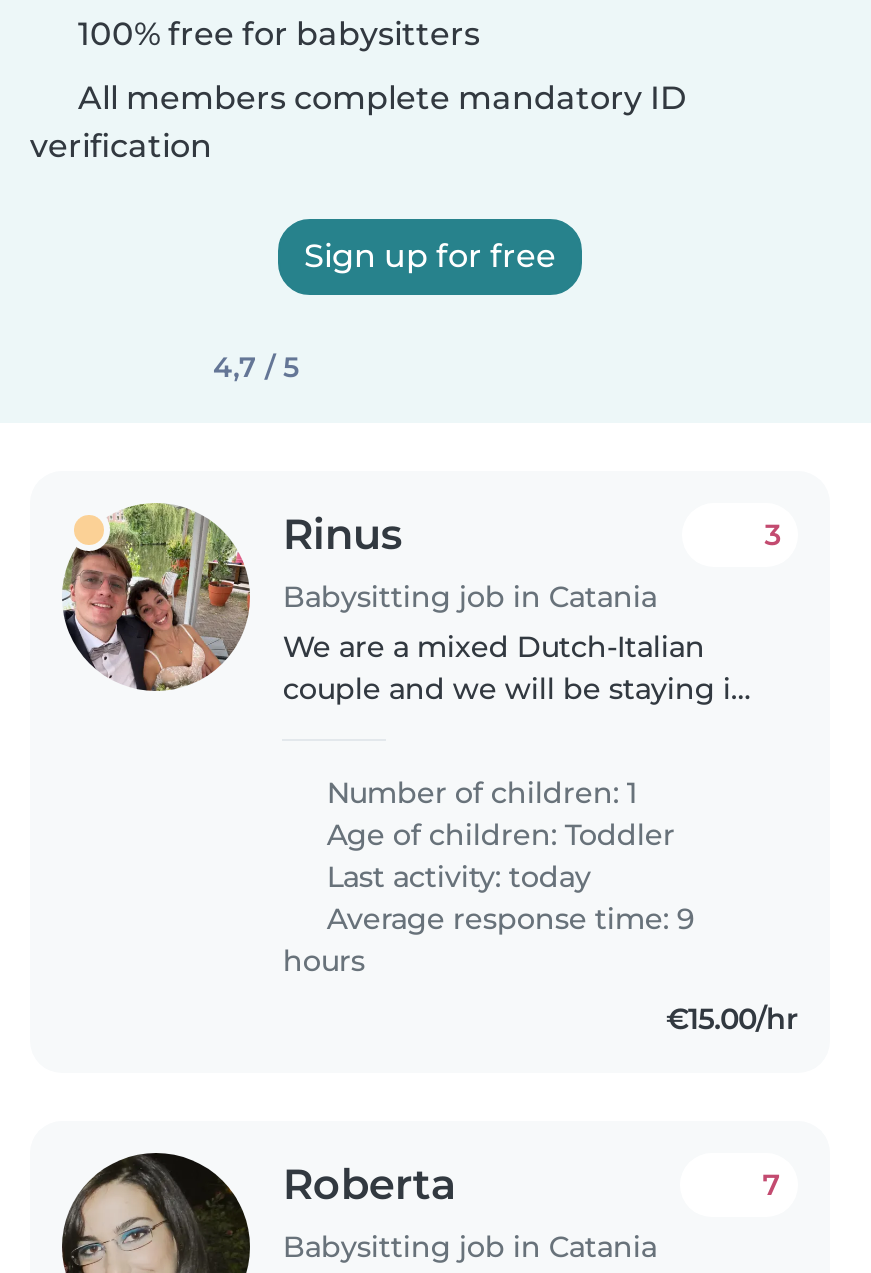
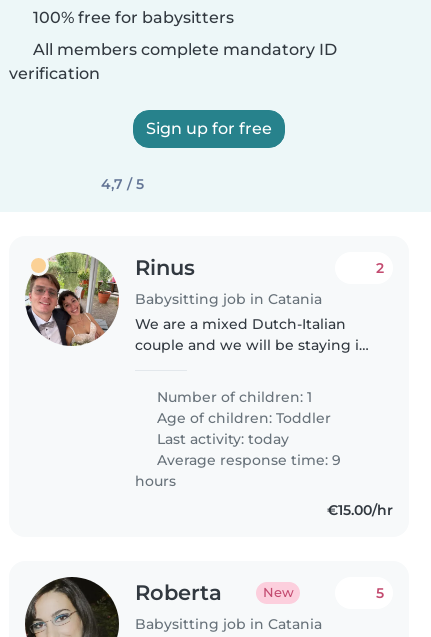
- 3
+ 2

- 7
+ 5

+ New
